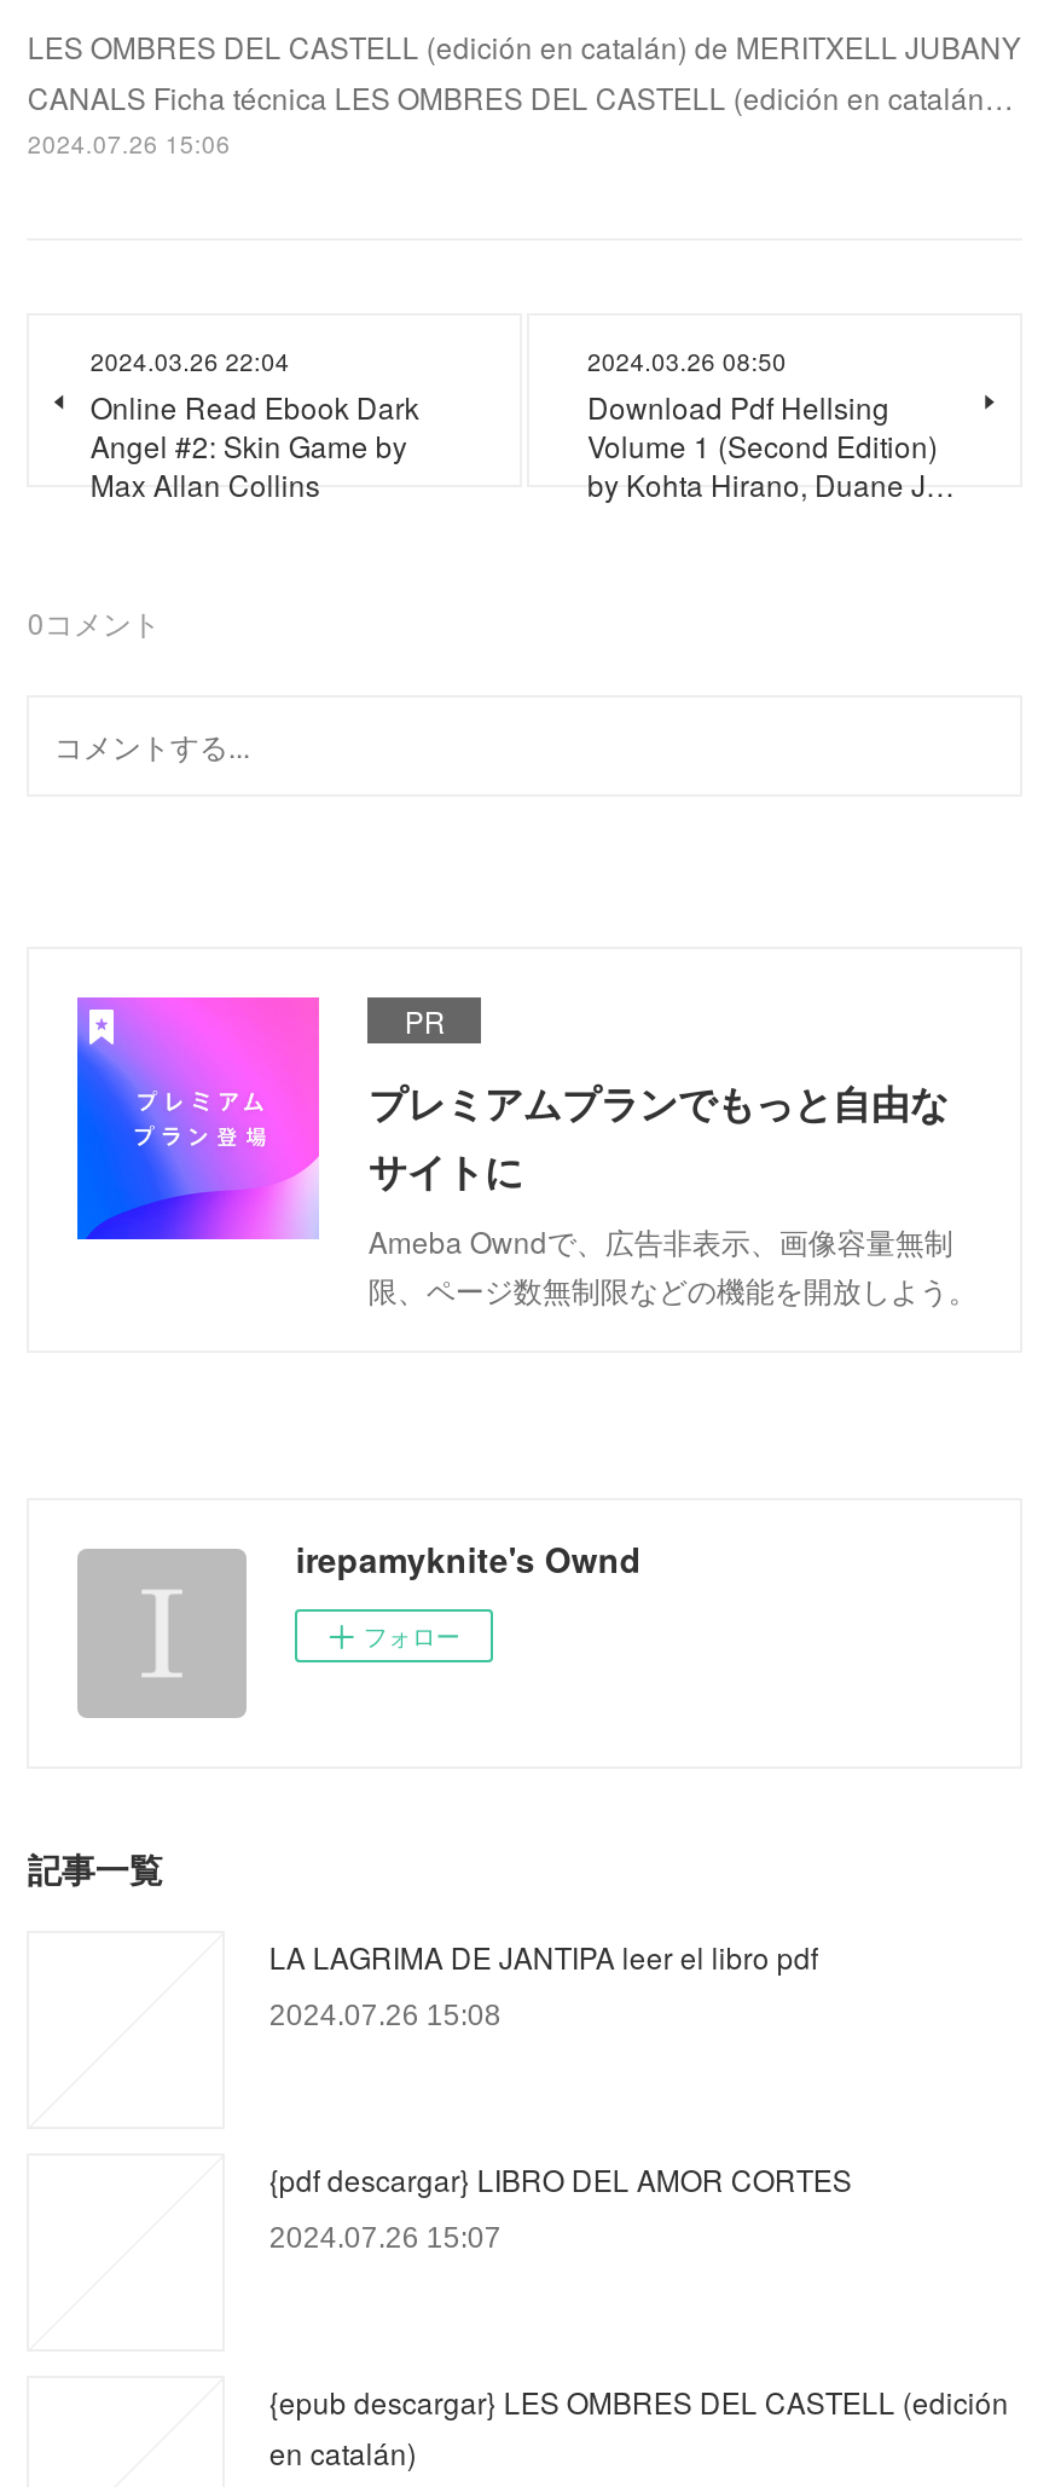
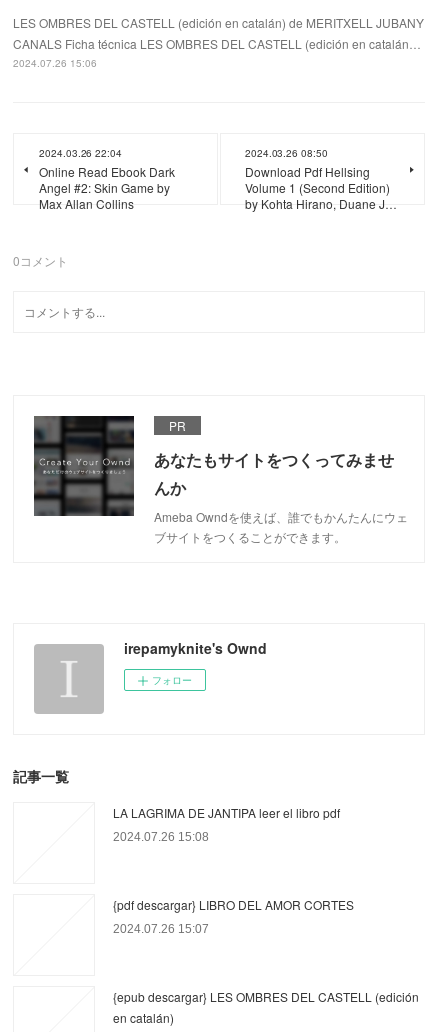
- [image]
- プレミアムプランでもっと自由な
- サイトに
- Ameba Owndで、広告非表示、画像容量無制
- 限、ページ数無制限などの機能を開放しよう。
+ [image]
+ あなたもサイトをつくってみませ
+ んか
+ Ameba Owndを使えば、誰でもかんたんにウェ
+ ブサイトをつくることができます。
